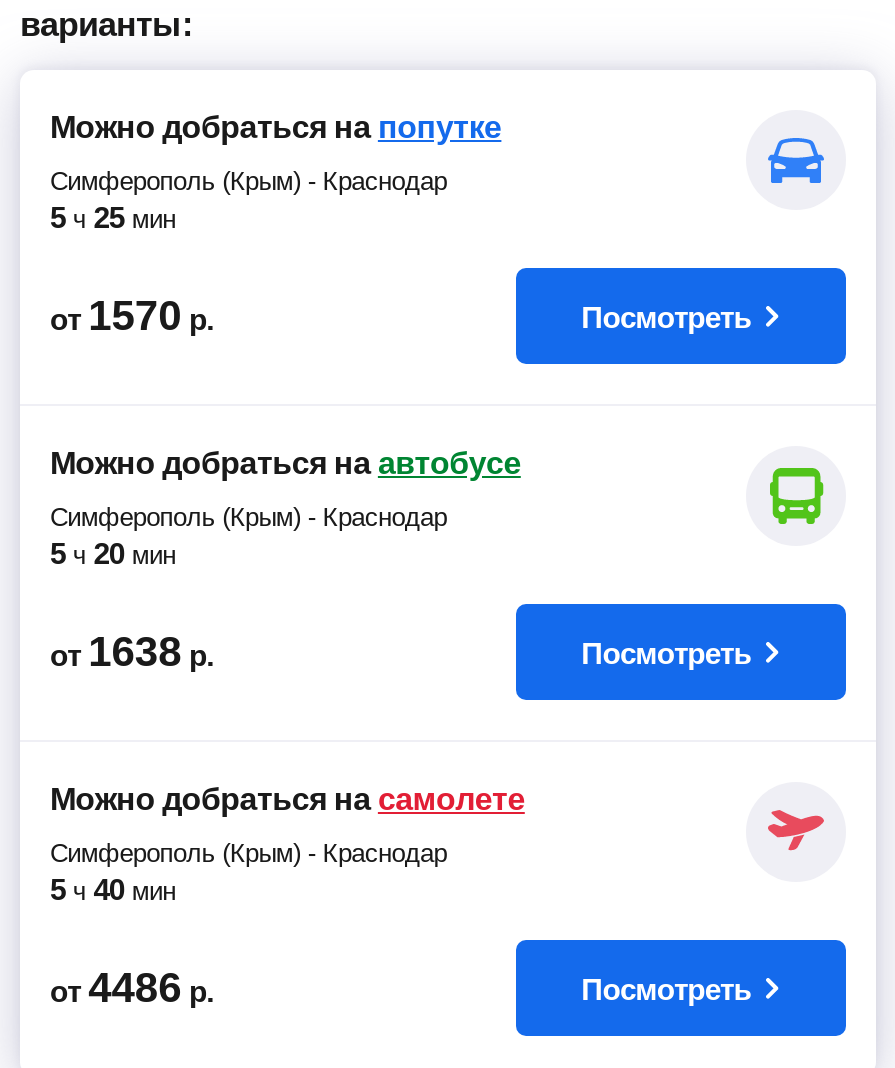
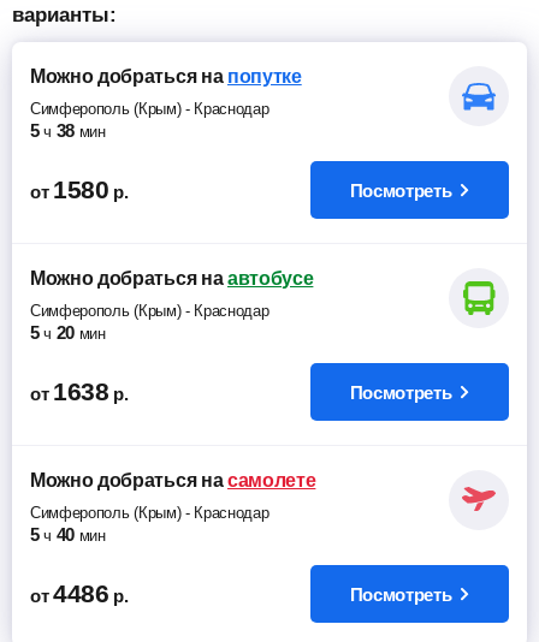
- 5 ч 25 мин
+ 5 ч 38 мин

- от 1570 р.
+ от 1580 р.
